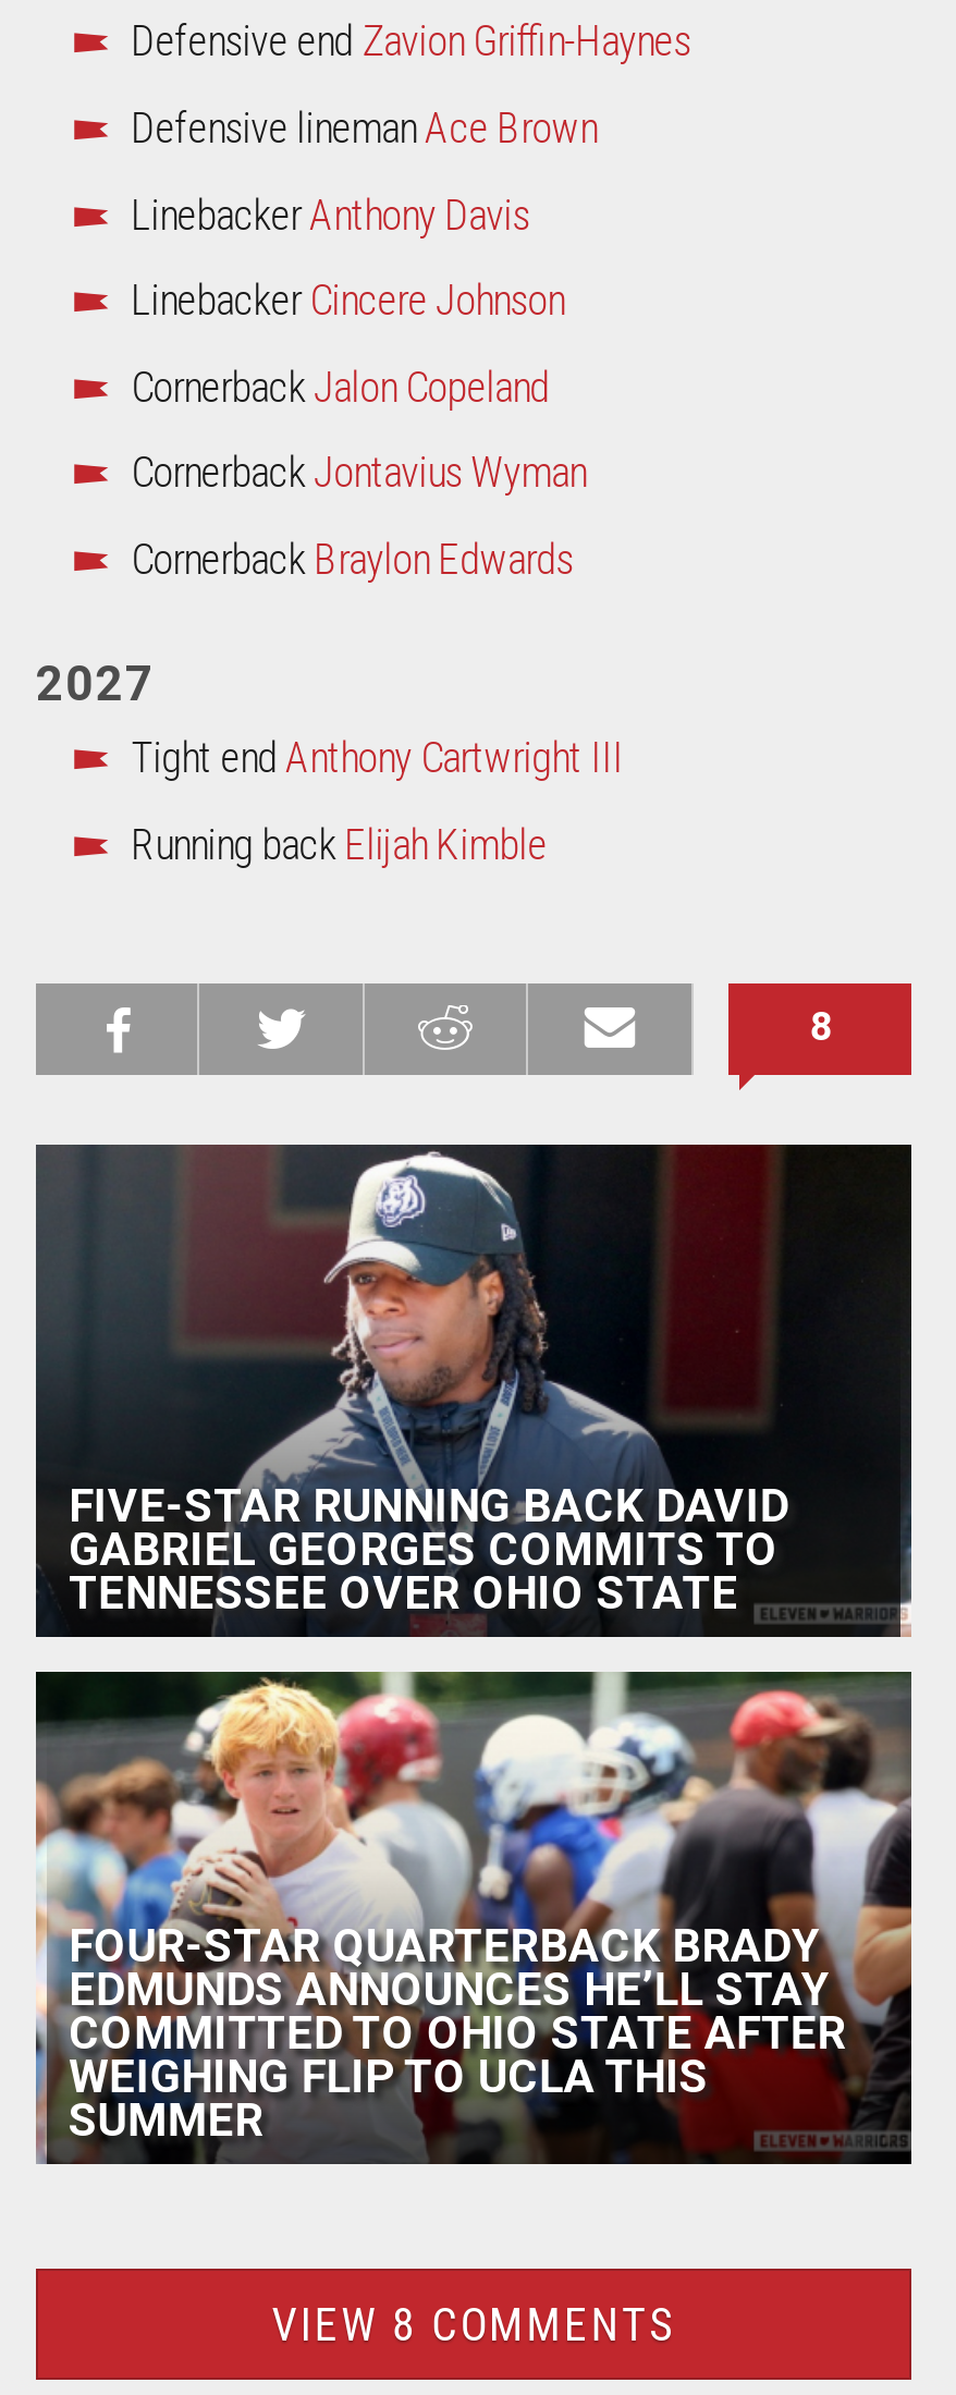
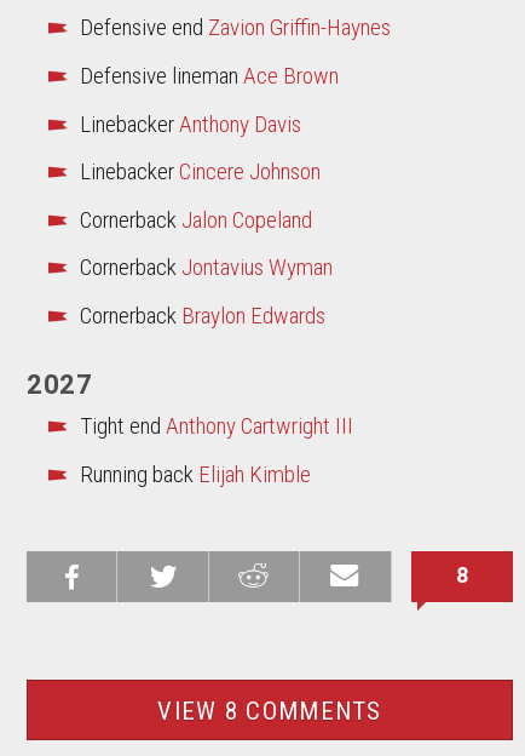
- [image]
- FIVE-STAR RUNNING BACK DAVID
- GABRIEL GEORGES COMMITS TO
- TENNESSEE OVER OHIO STATE

- [image]
- FOUR-STAR QUARTERBACK BRADY
- EDMUNDS ANNOUNCES HE’LL STAY
- COMMITTED TO OHIO STATE AFTER
- WEIGHING FLIP TO UCLA THIS
- SUMMER
